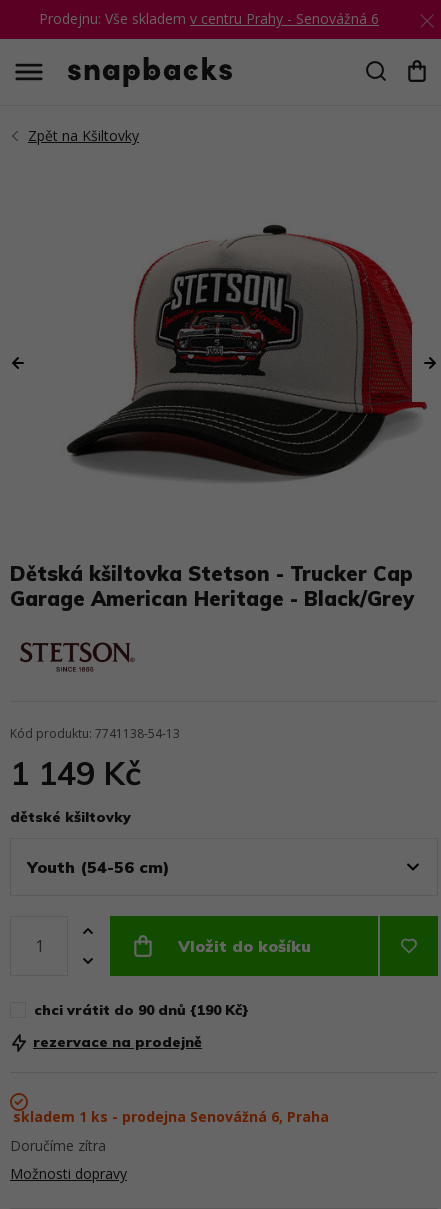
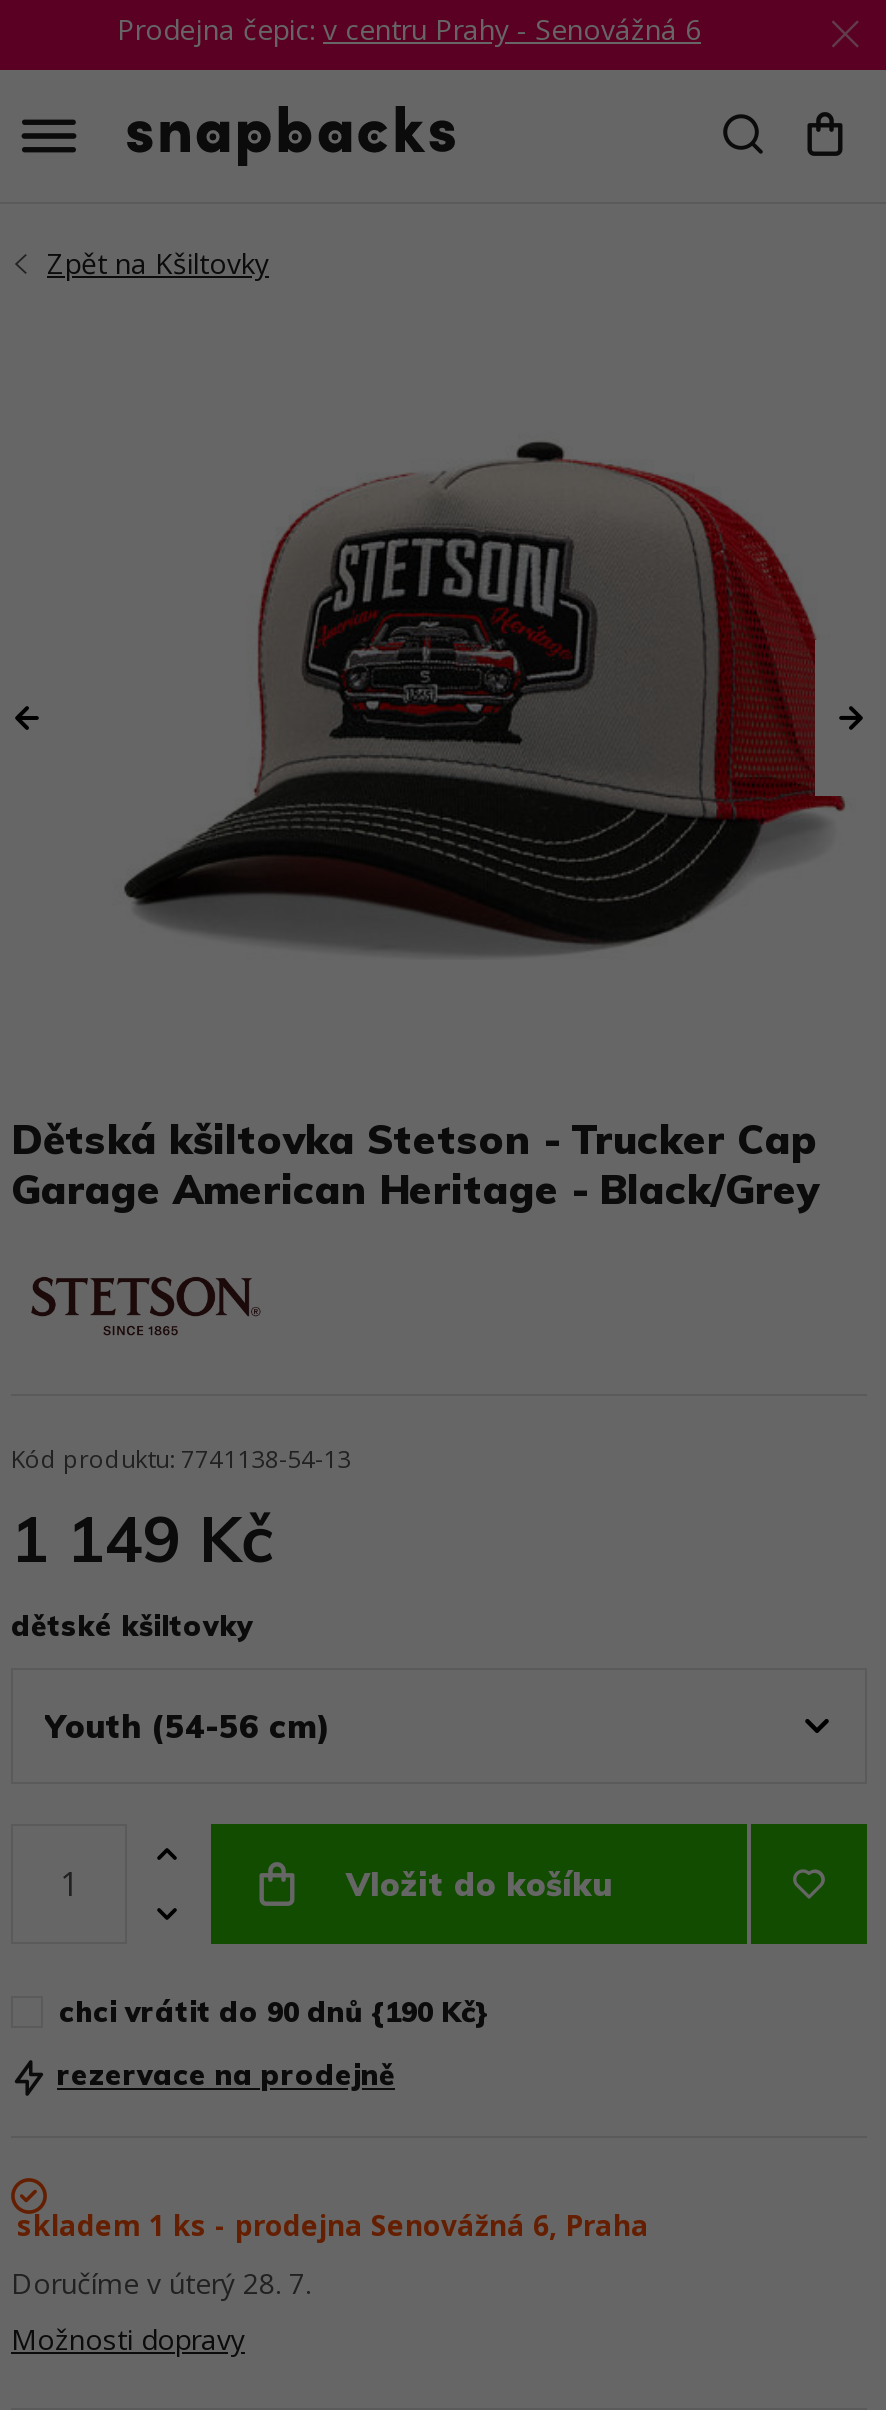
- Prodejnu: Vše skladem v centru Prahy - Senovážná 6
+ Prodejna čepic: v centru Prahy - Senovážná 6

- Doručíme zítra
+ Doručíme v úterý 28. 7.
